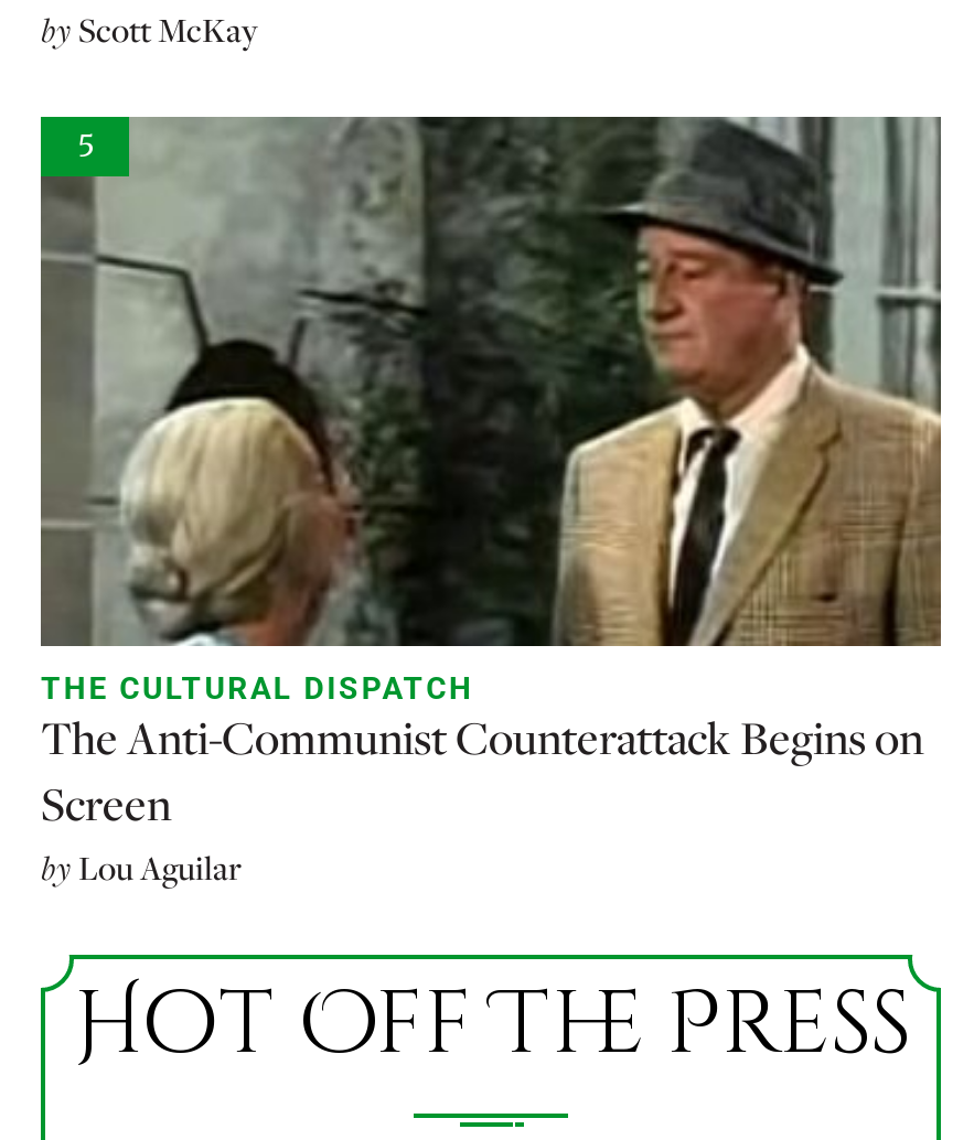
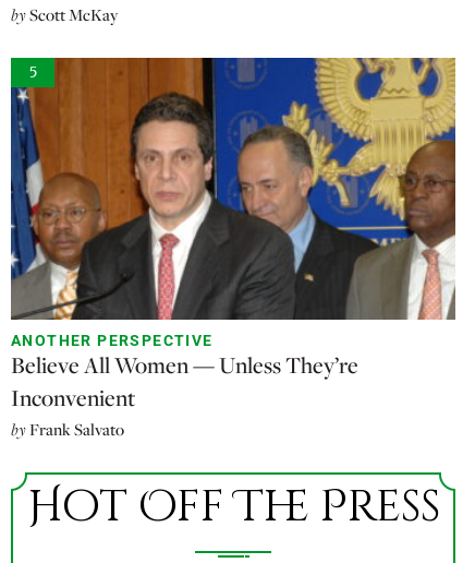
- [image]
- THE CULTURAL DISPATCH
- The Anti-Communist Counterattack Begins on
- Screen
- by Lou Aguilar
+ [image]
+ ANOTHER PERSPECTIVE
+ Believe All Women — Unless They’re
+ Inconvenient
+ by Frank Salvato
